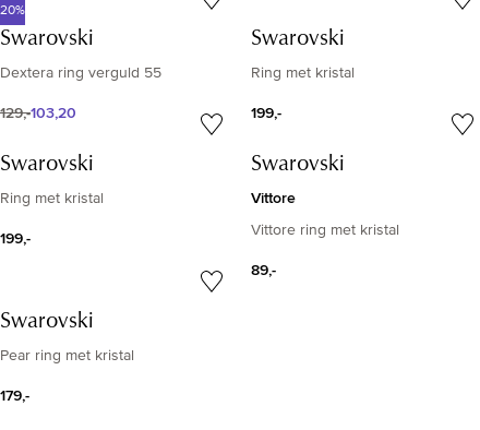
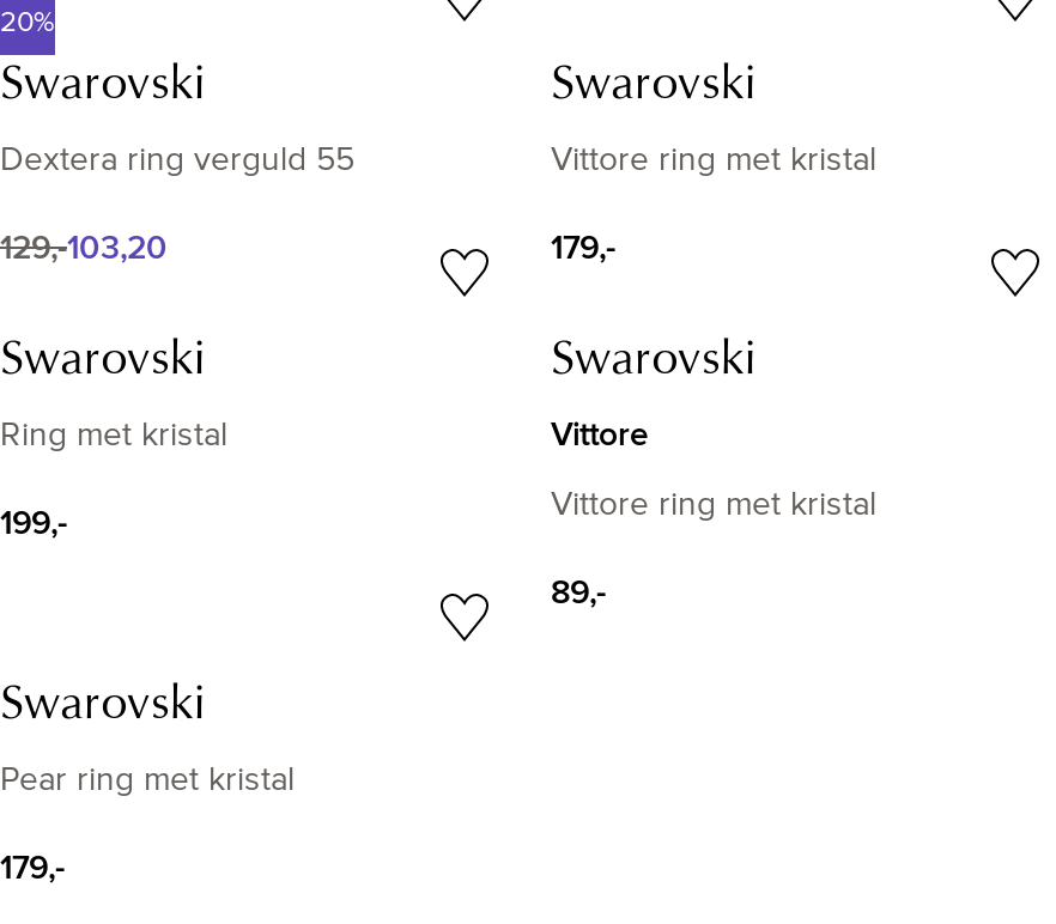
- Ring met kristal
+ Vittore ring met kristal

- 199,-
+ 179,-
